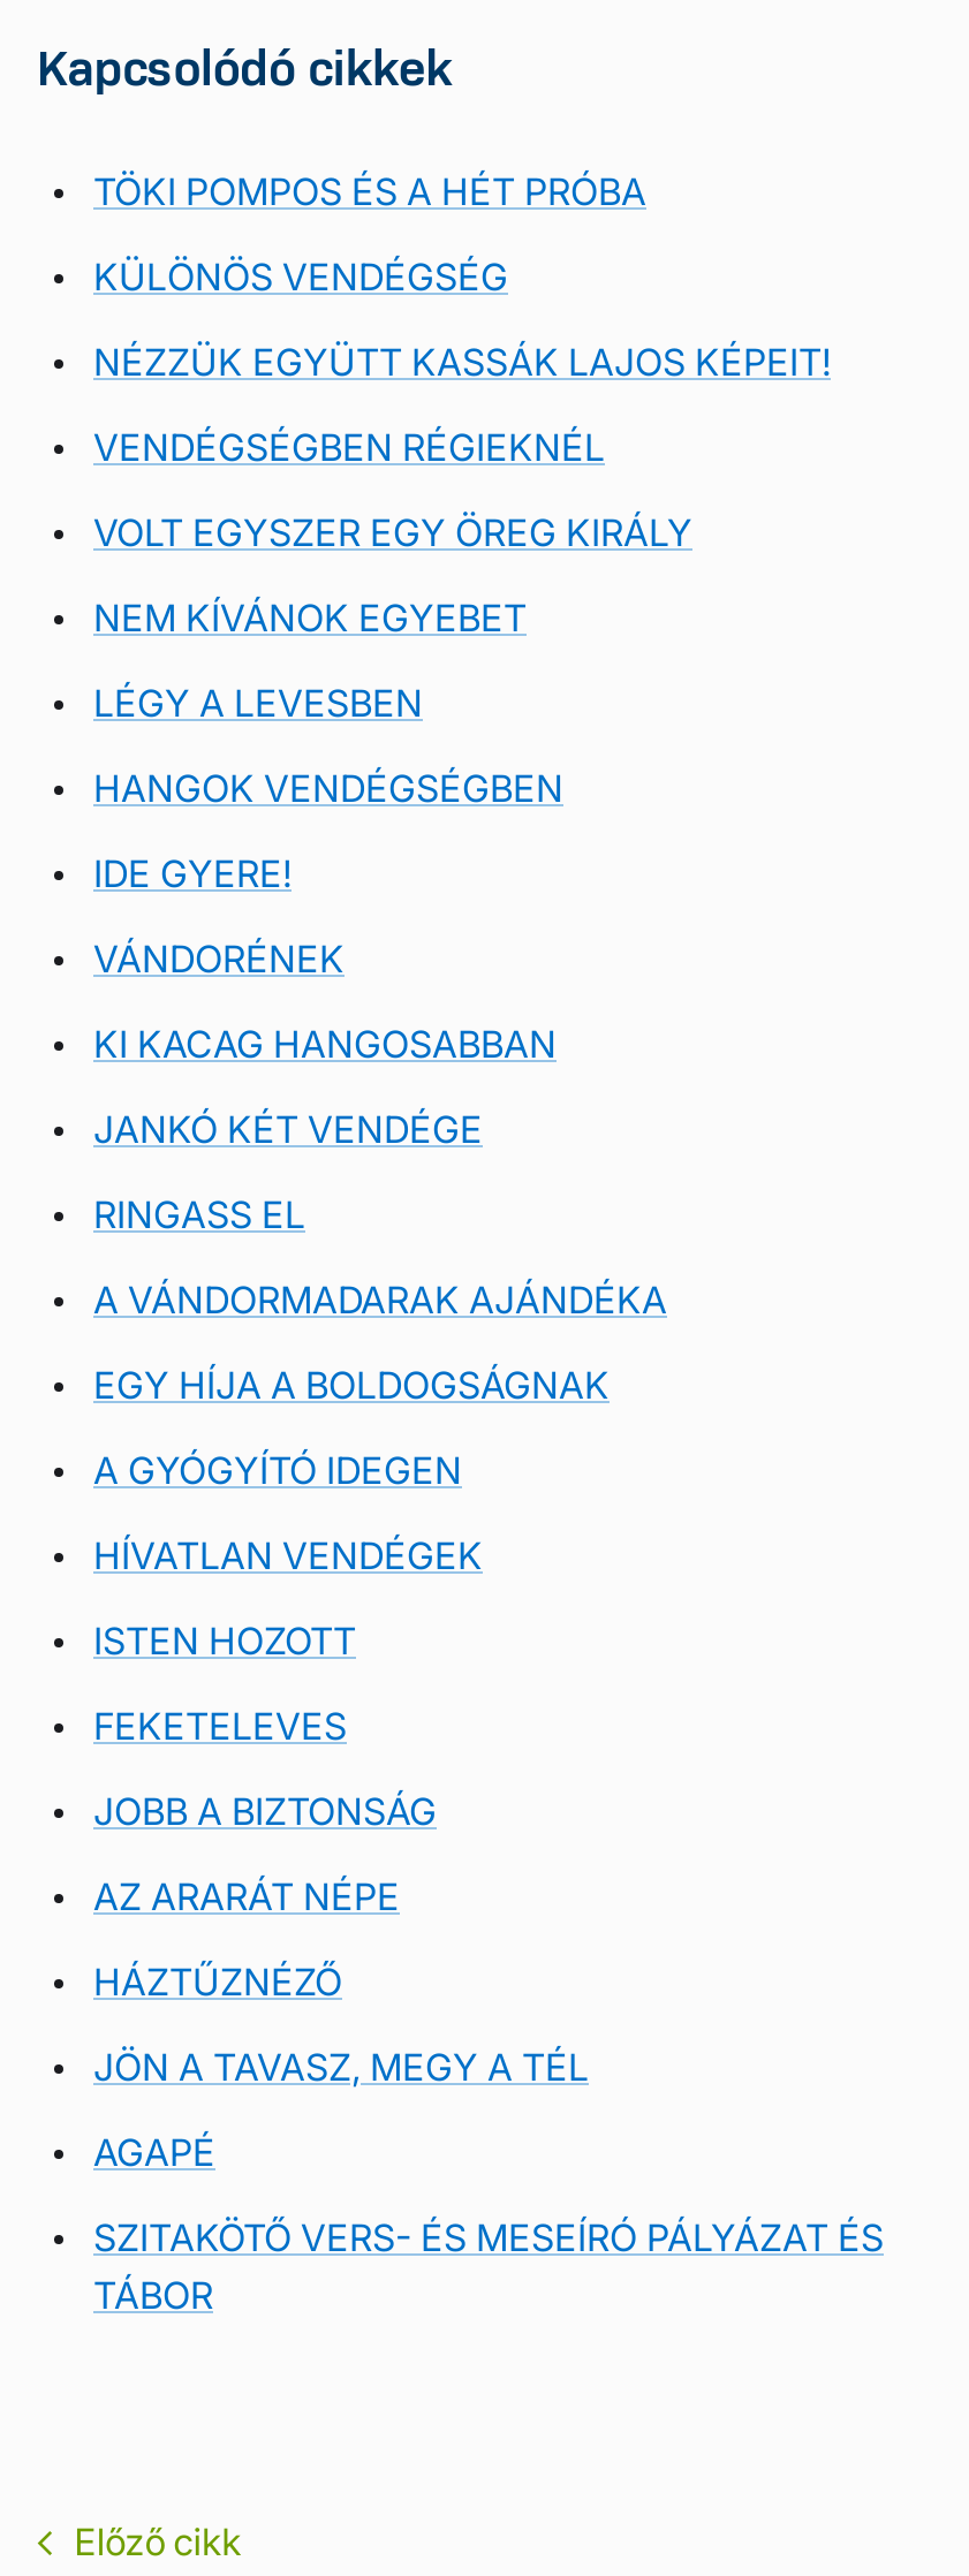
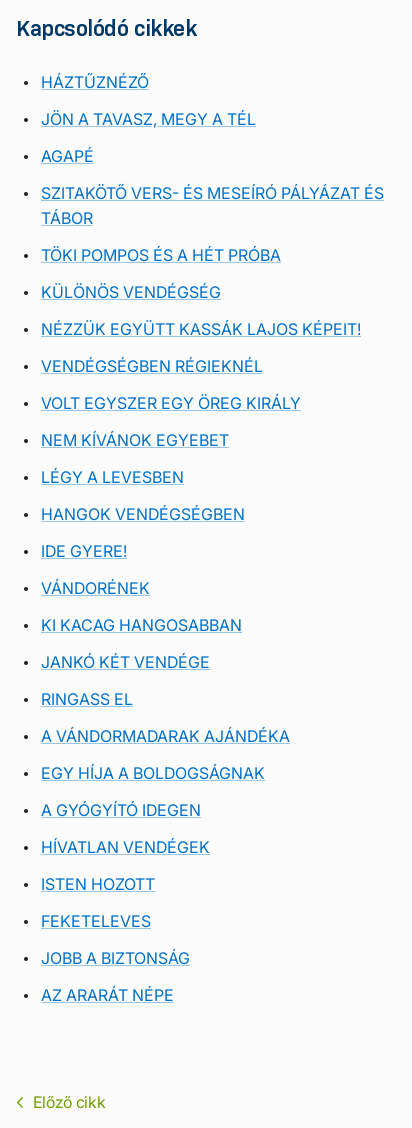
moved down: TÖKI POMPOS ÉS A HÉT PRÓBA | KÜLÖNÖS VENDÉGSÉG | NÉZZÜK EGYÜTT KASSÁK LAJOS KÉPEIT! | ... | JOBB A BIZTONSÁG | AZ ARARÁT NÉPE

moved up: HÁZTŰZNÉZŐ | JÖN A TAVASZ, MEGY A TÉL | AGAPÉ | SZITAKÖTŐ VERS- ÉS MESEÍRÓ PÁLYÁZAT ÉS | TÁBOR
